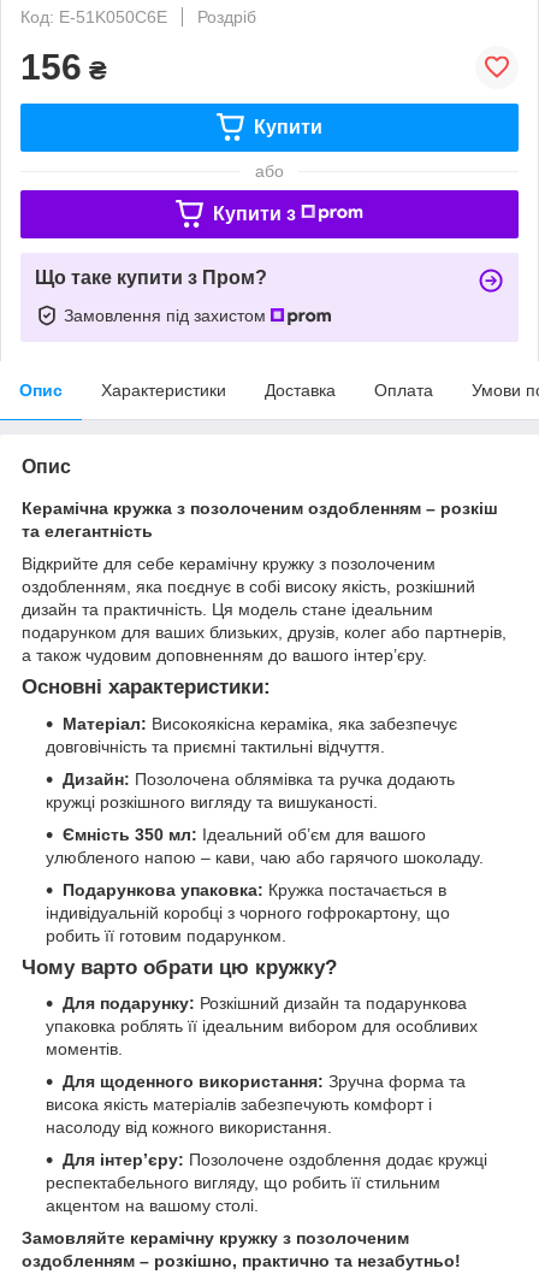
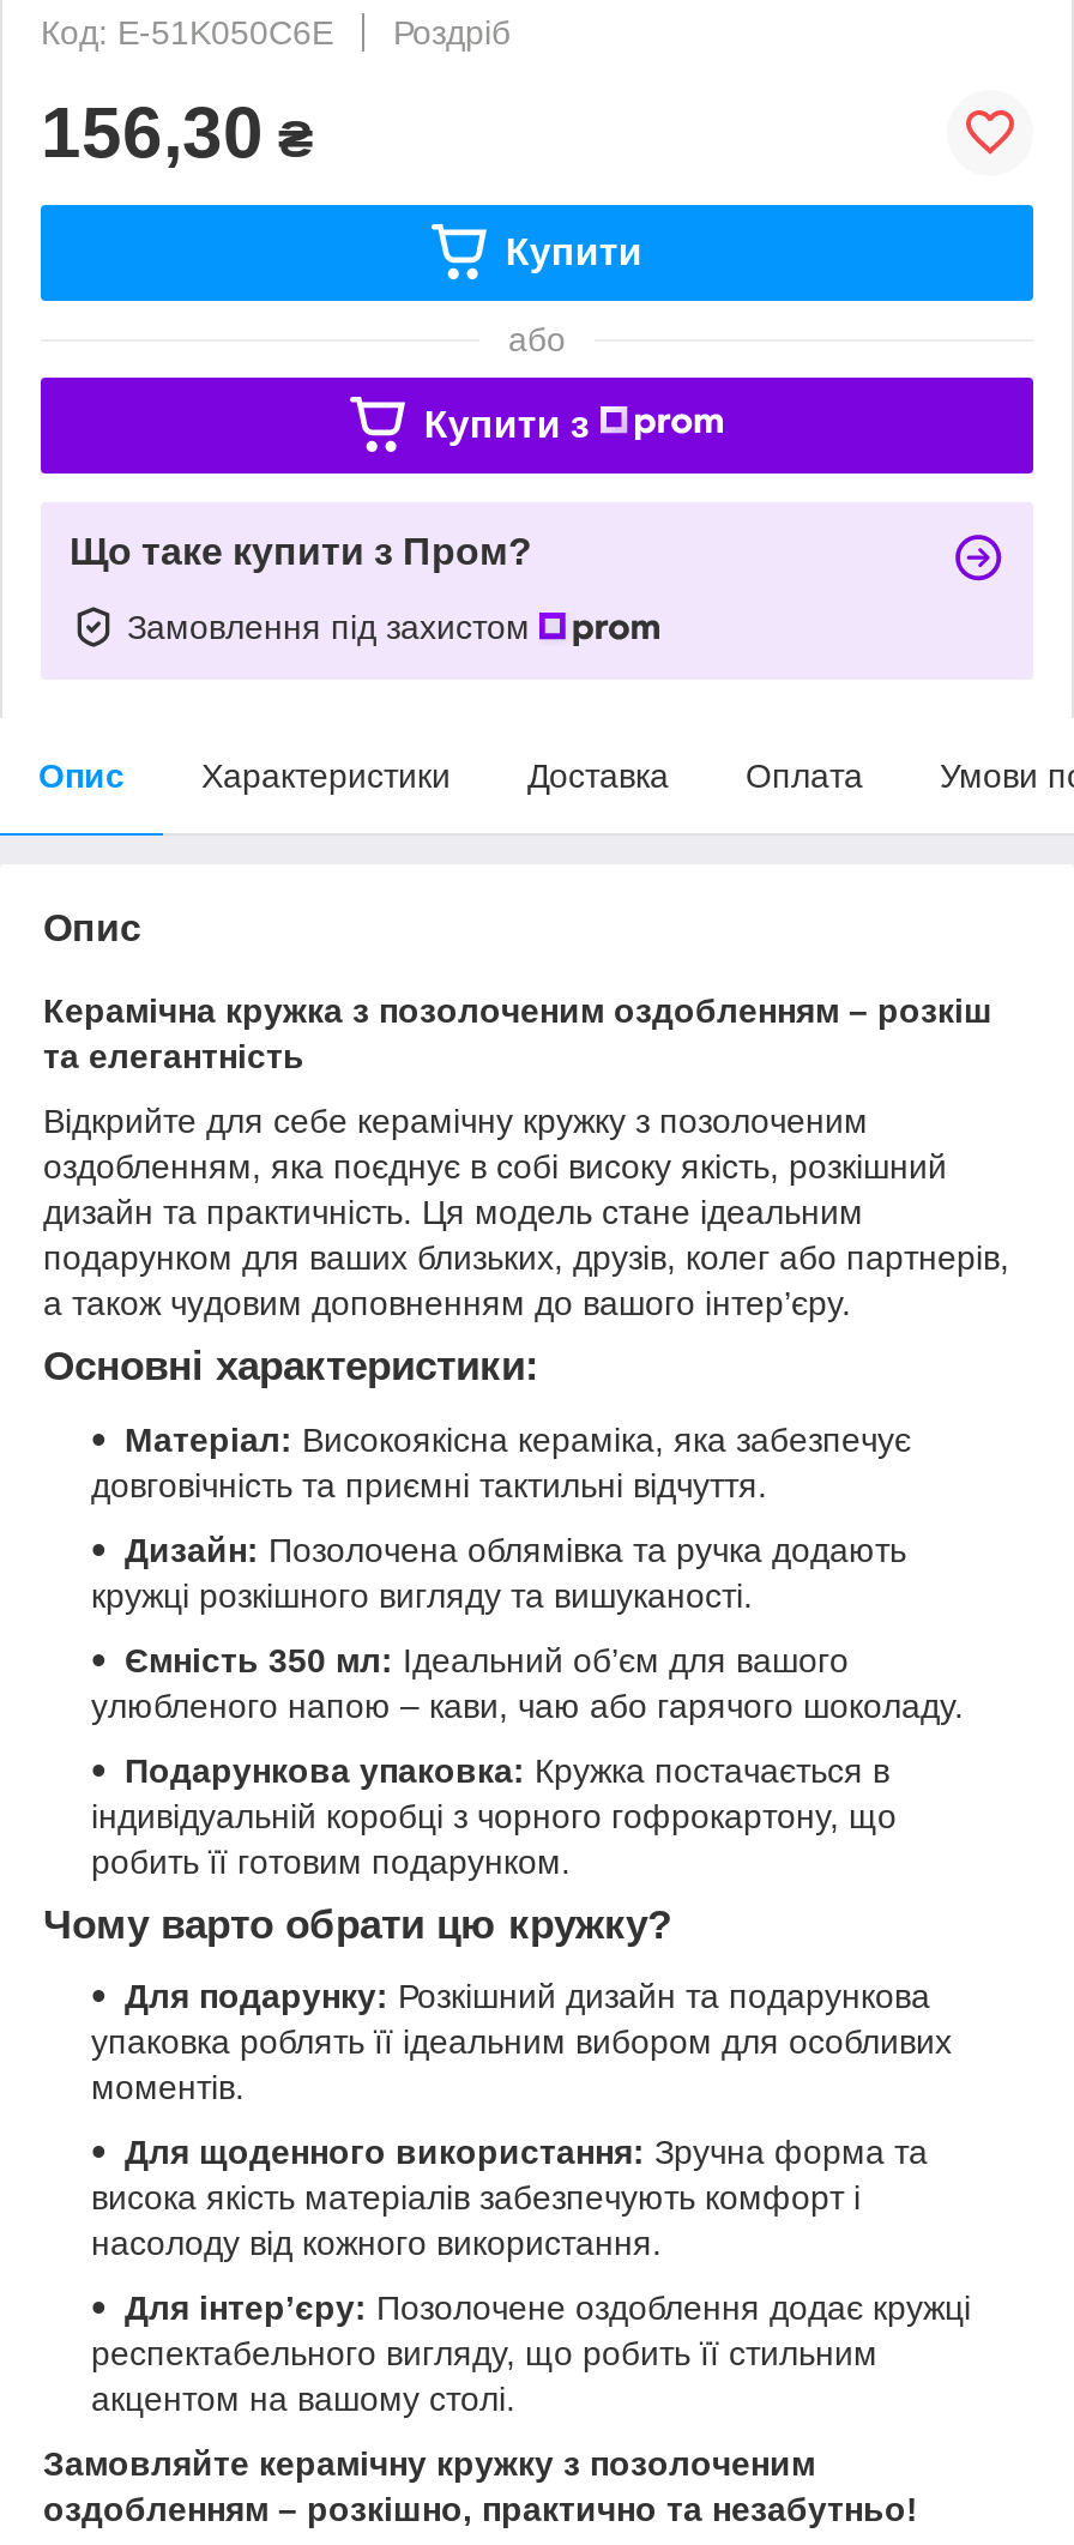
- 156 ₴
+ 156,30 ₴
